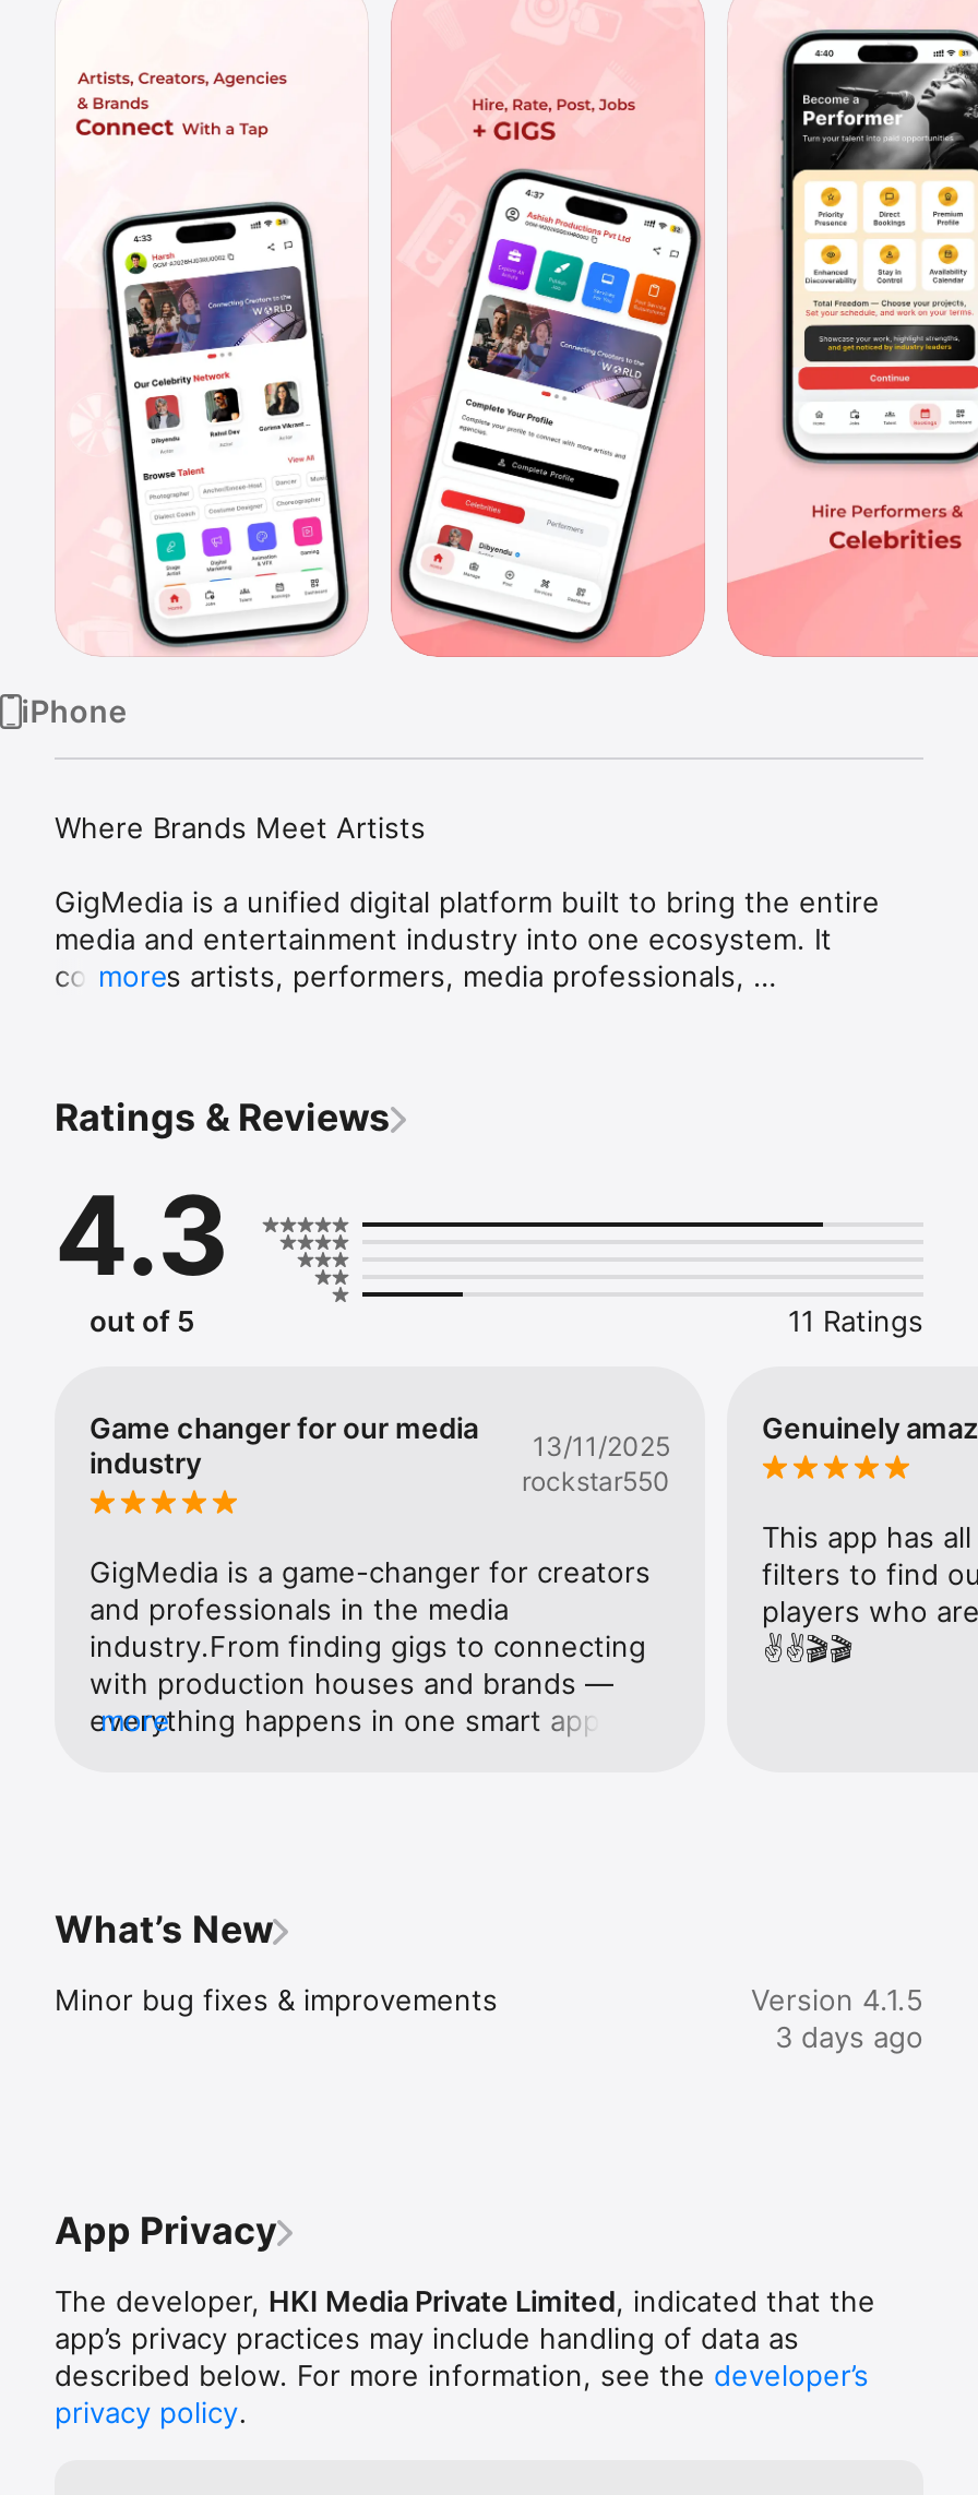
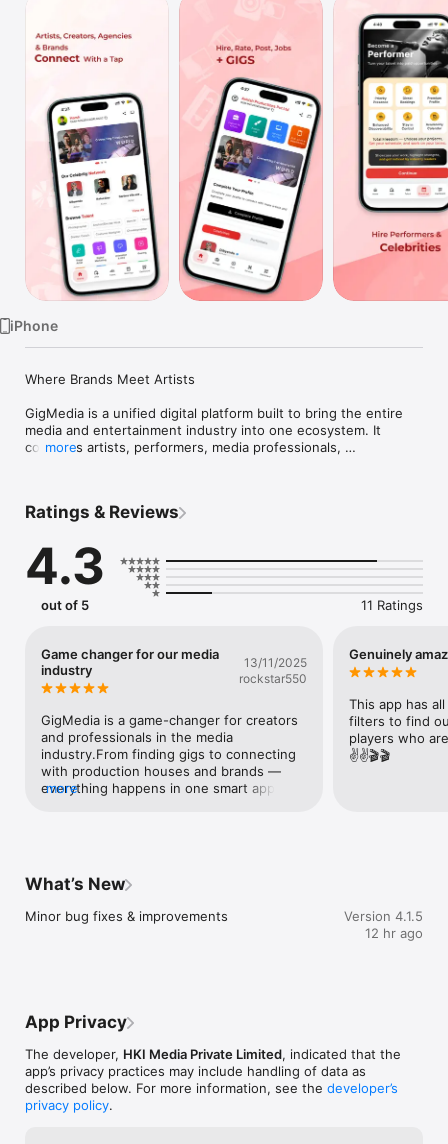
- 3 days ago
+ 12 hr ago
